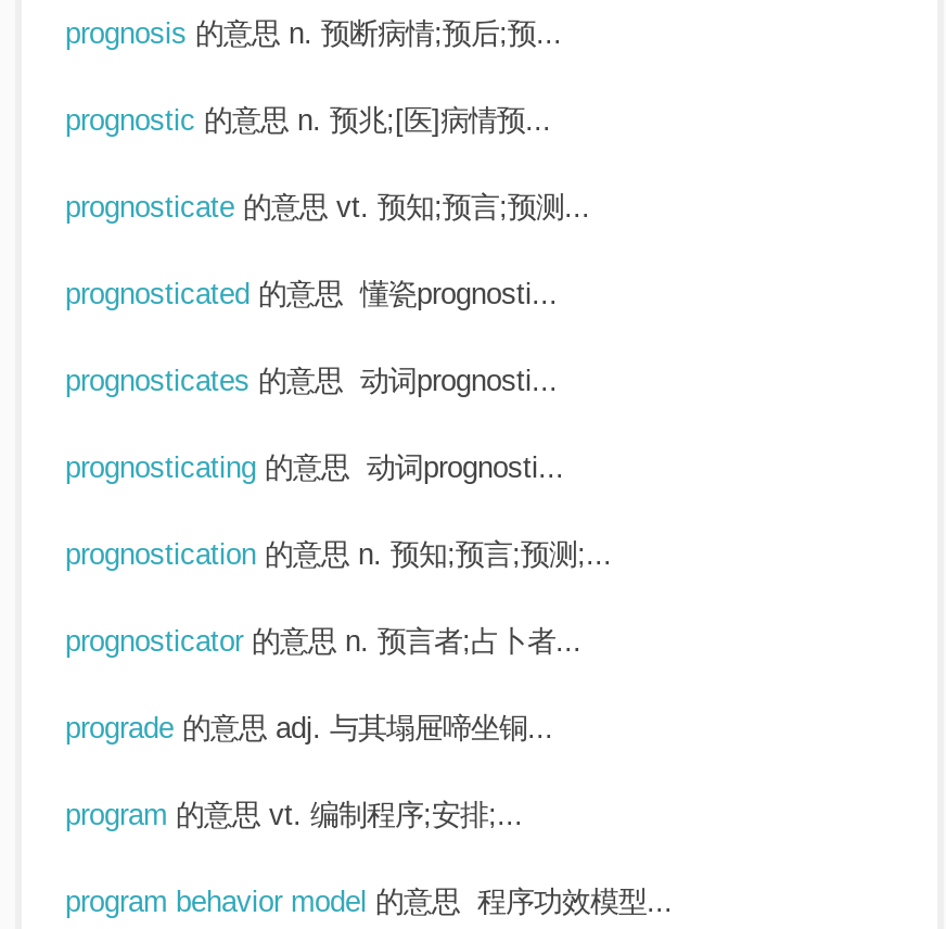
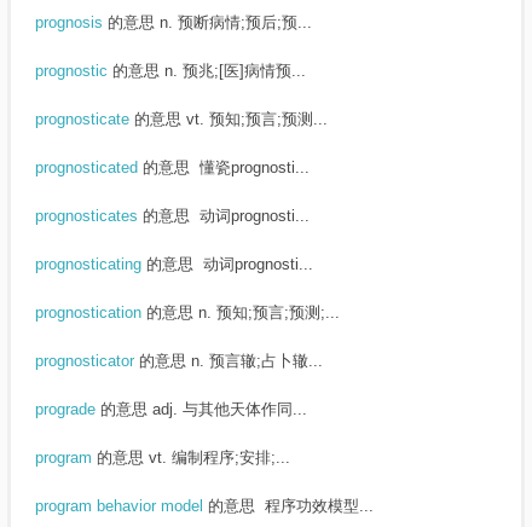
- prognosticator的意思 n. 预言者;占卜者...
+ prognosticator的意思 n. 预言辙;占卜辙...

- prograde的意思 adj. 与其塌屉啼坐铜...
+ prograde的意思 adj. 与其他天体作同...
